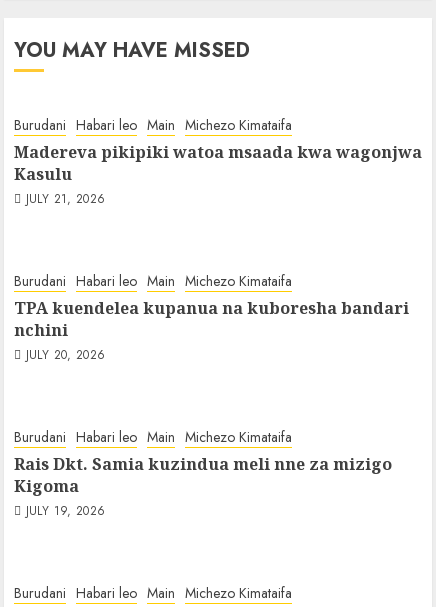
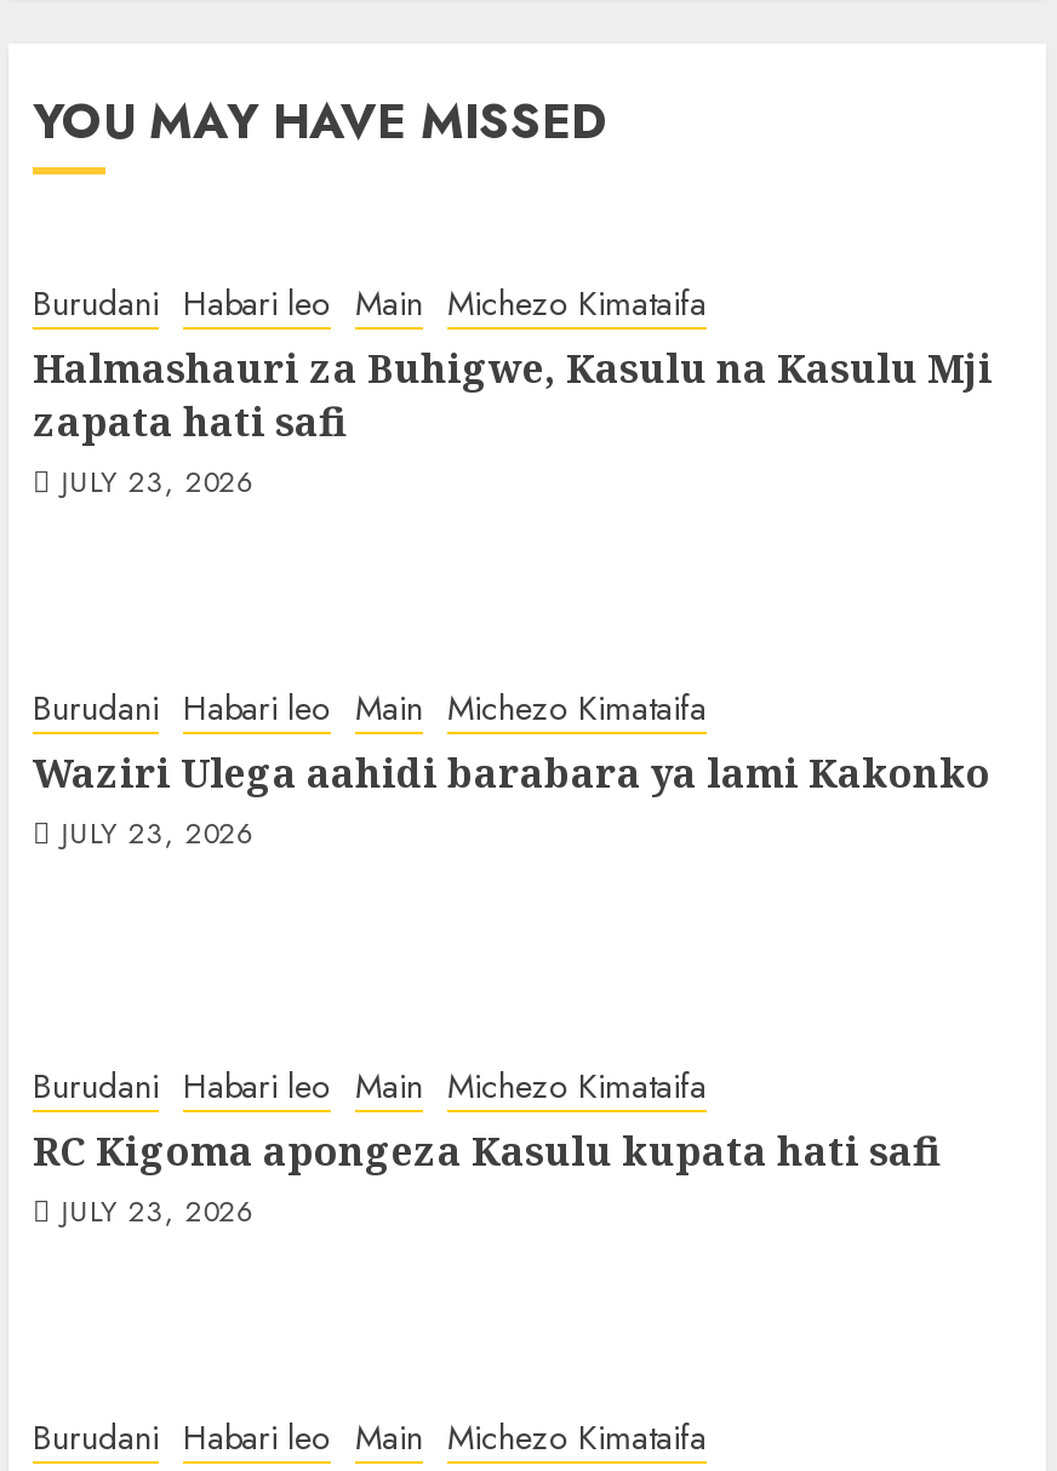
- Madereva pikipiki watoa msaada kwa wagonjwa
- Kasulu
- JULY 21, 2026
+ Halmashauri za Buhigwe, Kasulu na Kasulu Mji
+ zapata hati safi
+ JULY 23, 2026

- TPA kuendelea kupanua na kuboresha bandari
- nchini
- JULY 20, 2026
+ Waziri Ulega aahidi barabara ya lami Kakonko
+ JULY 23, 2026

- Rais Dkt. Samia kuzindua meli nne za mizigo
- Kigoma
- JULY 19, 2026
+ RC Kigoma apongeza Kasulu kupata hati safi
+ JULY 23, 2026
